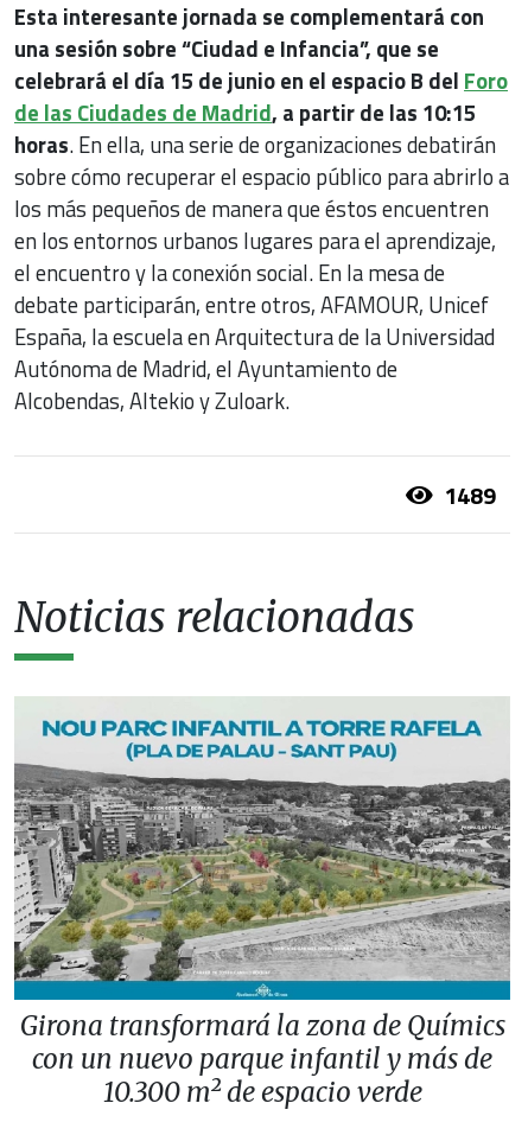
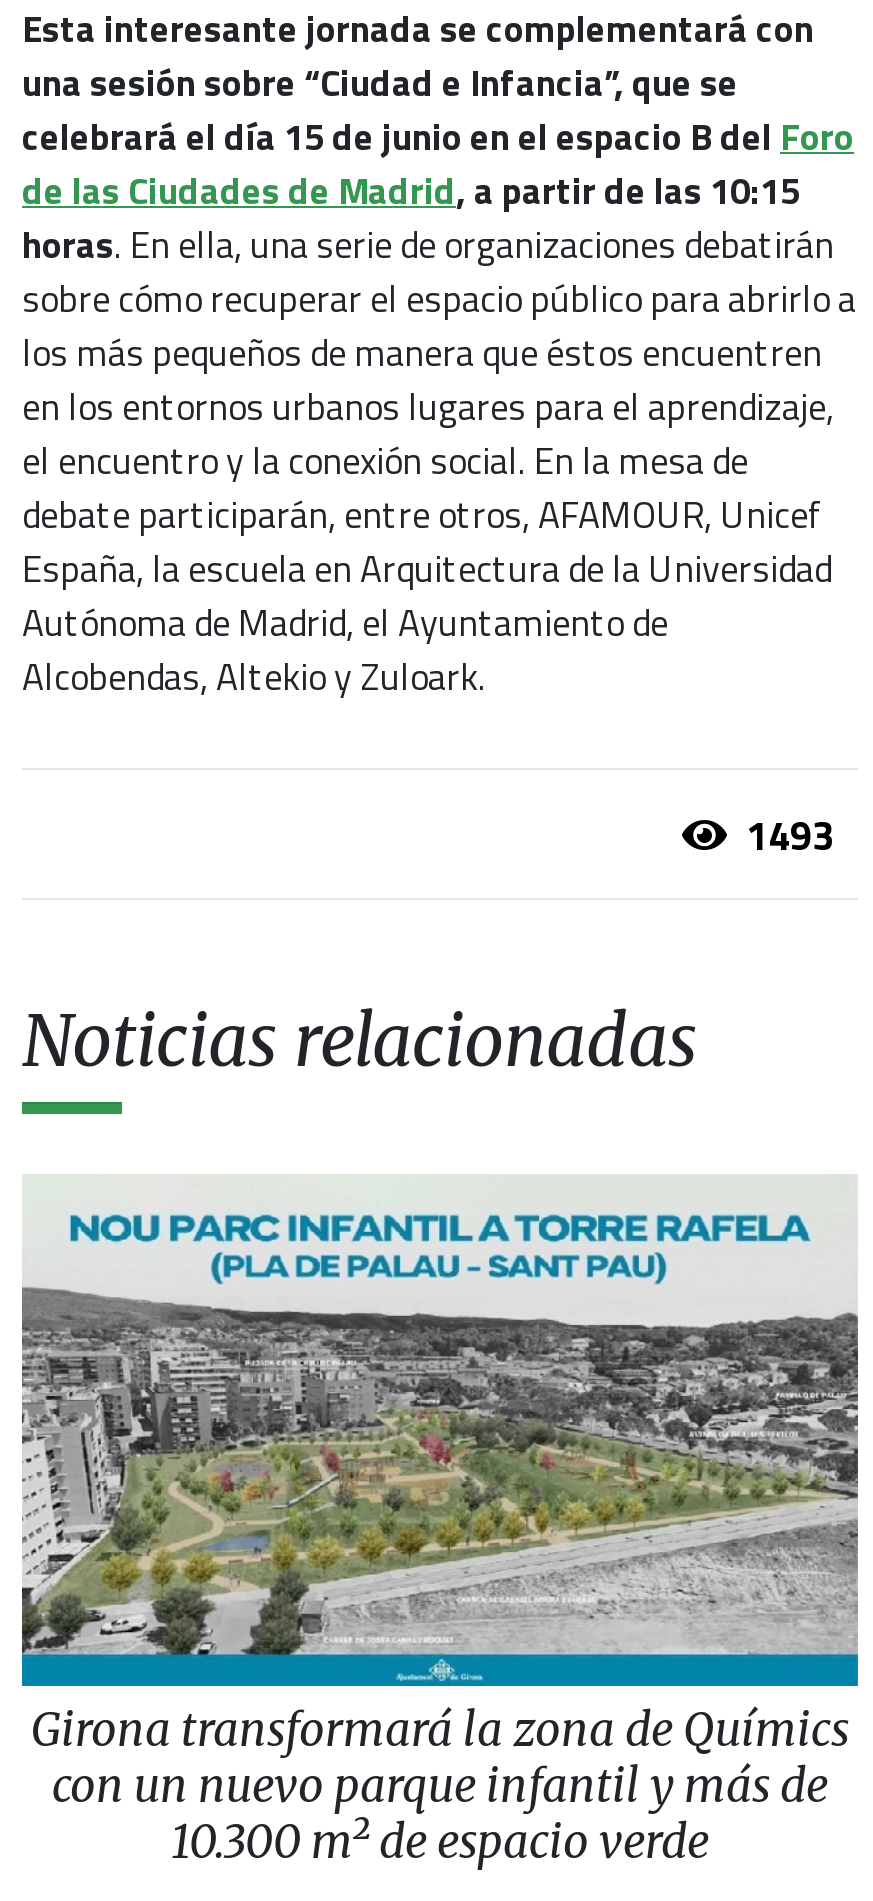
- 1489
+ 1493
